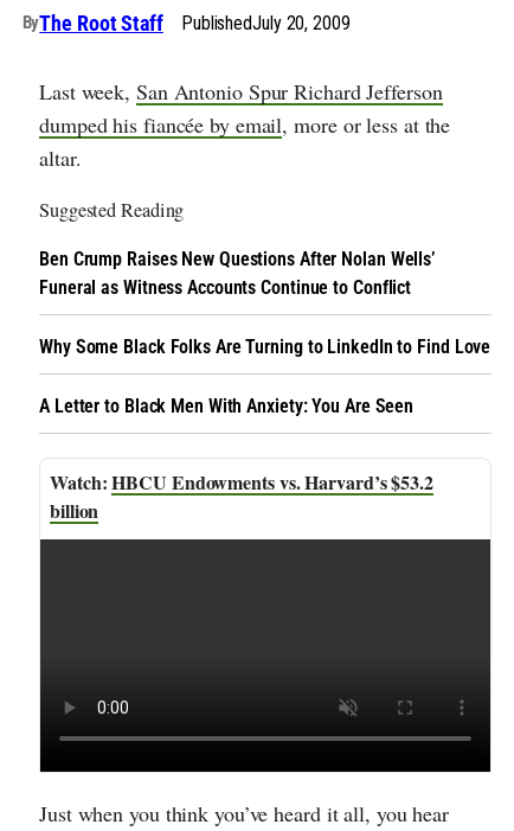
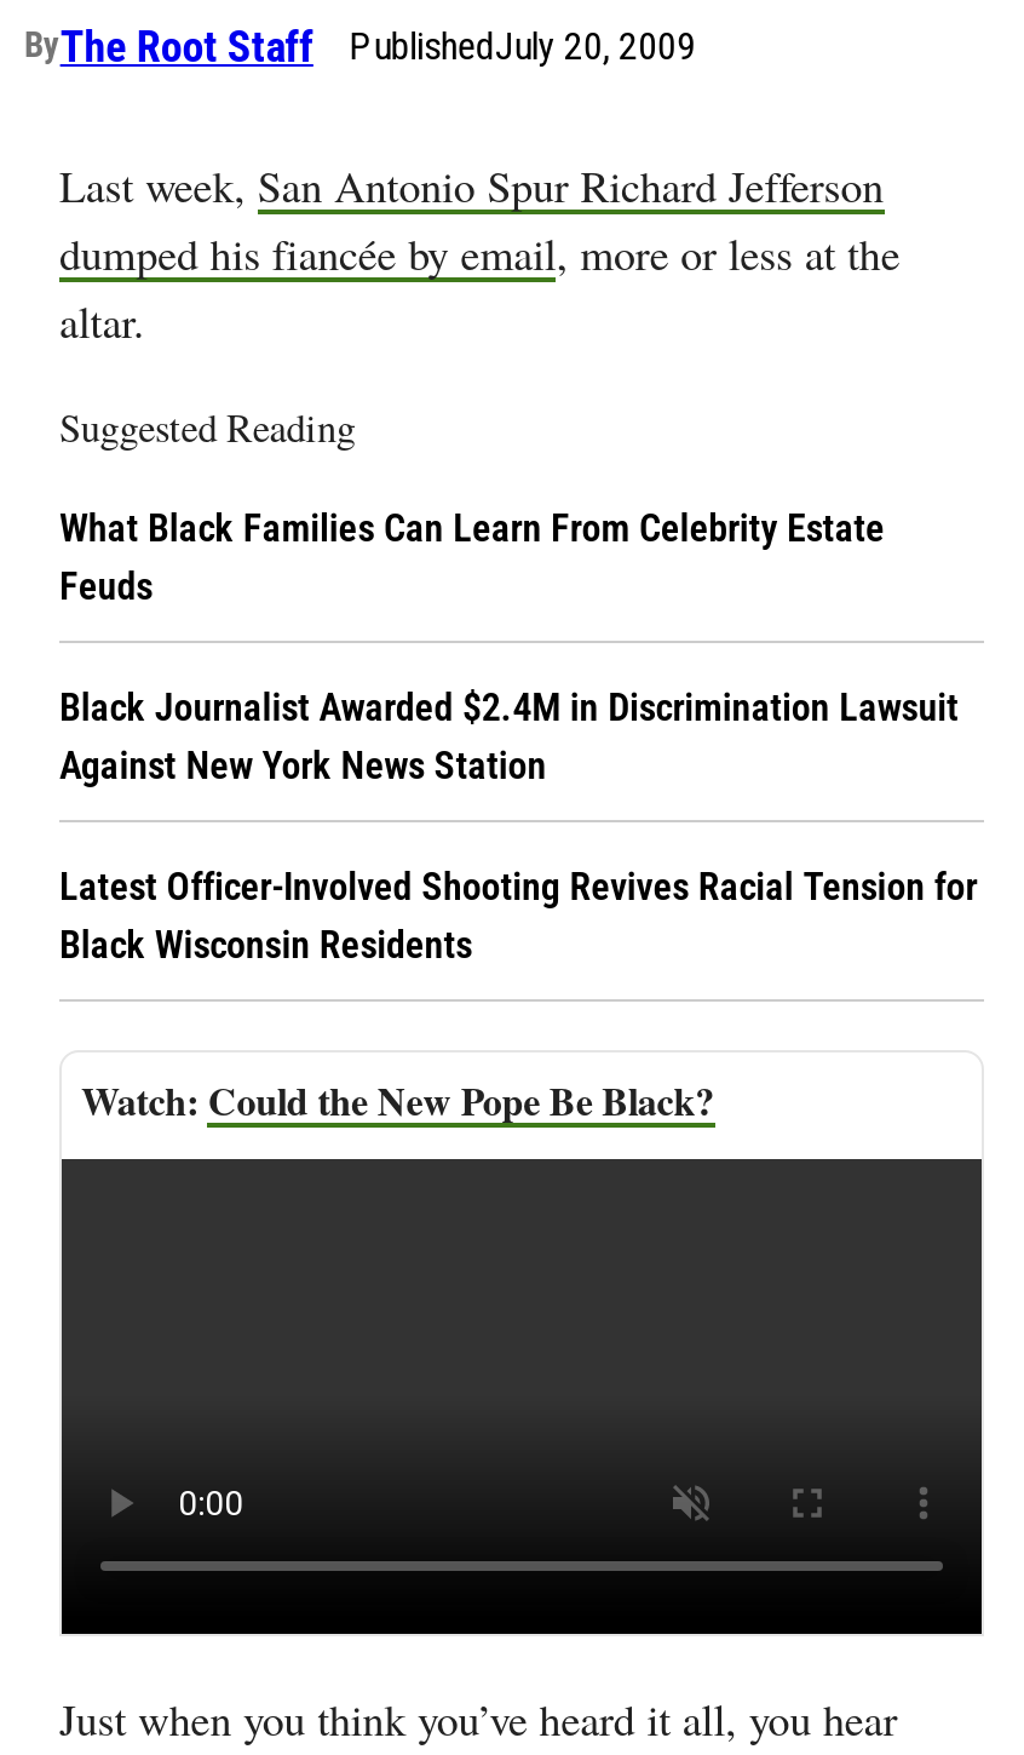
- Ben Crump Raises New Questions After Nolan Wells’
- Funeral as Witness Accounts Continue to Conflict
+ What Black Families Can Learn From Celebrity Estate
+ Feuds

- Why Some Black Folks Are Turning to LinkedIn to Find Love
+ Black Journalist Awarded $2.4M in Discrimination Lawsuit
+ Against New York News Station

- A Letter to Black Men With Anxiety: You Are Seen
+ Latest Officer-Involved Shooting Revives Racial Tension for
+ Black Wisconsin Residents

- HBCU Endowments vs. Harvard’s $53.2
- billion
+ Could the New Pope Be Black?
